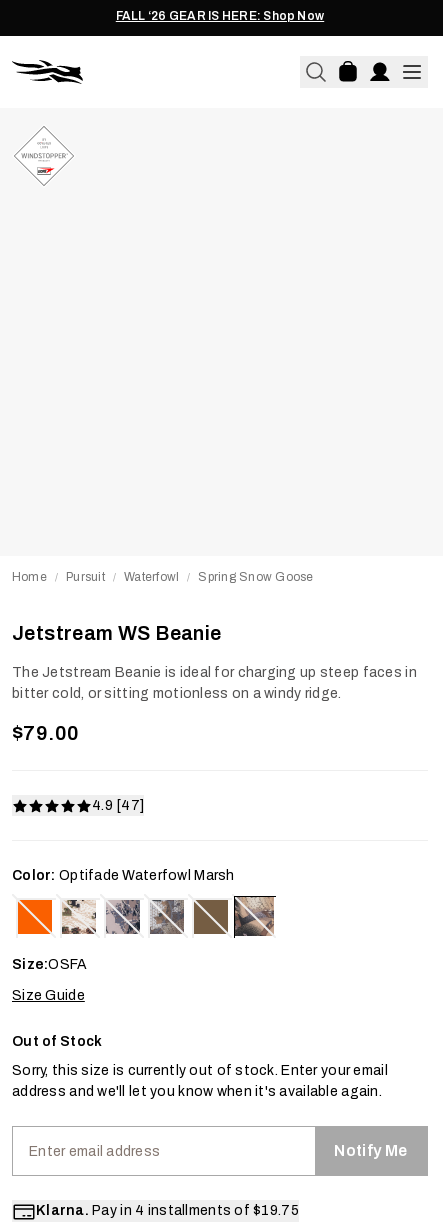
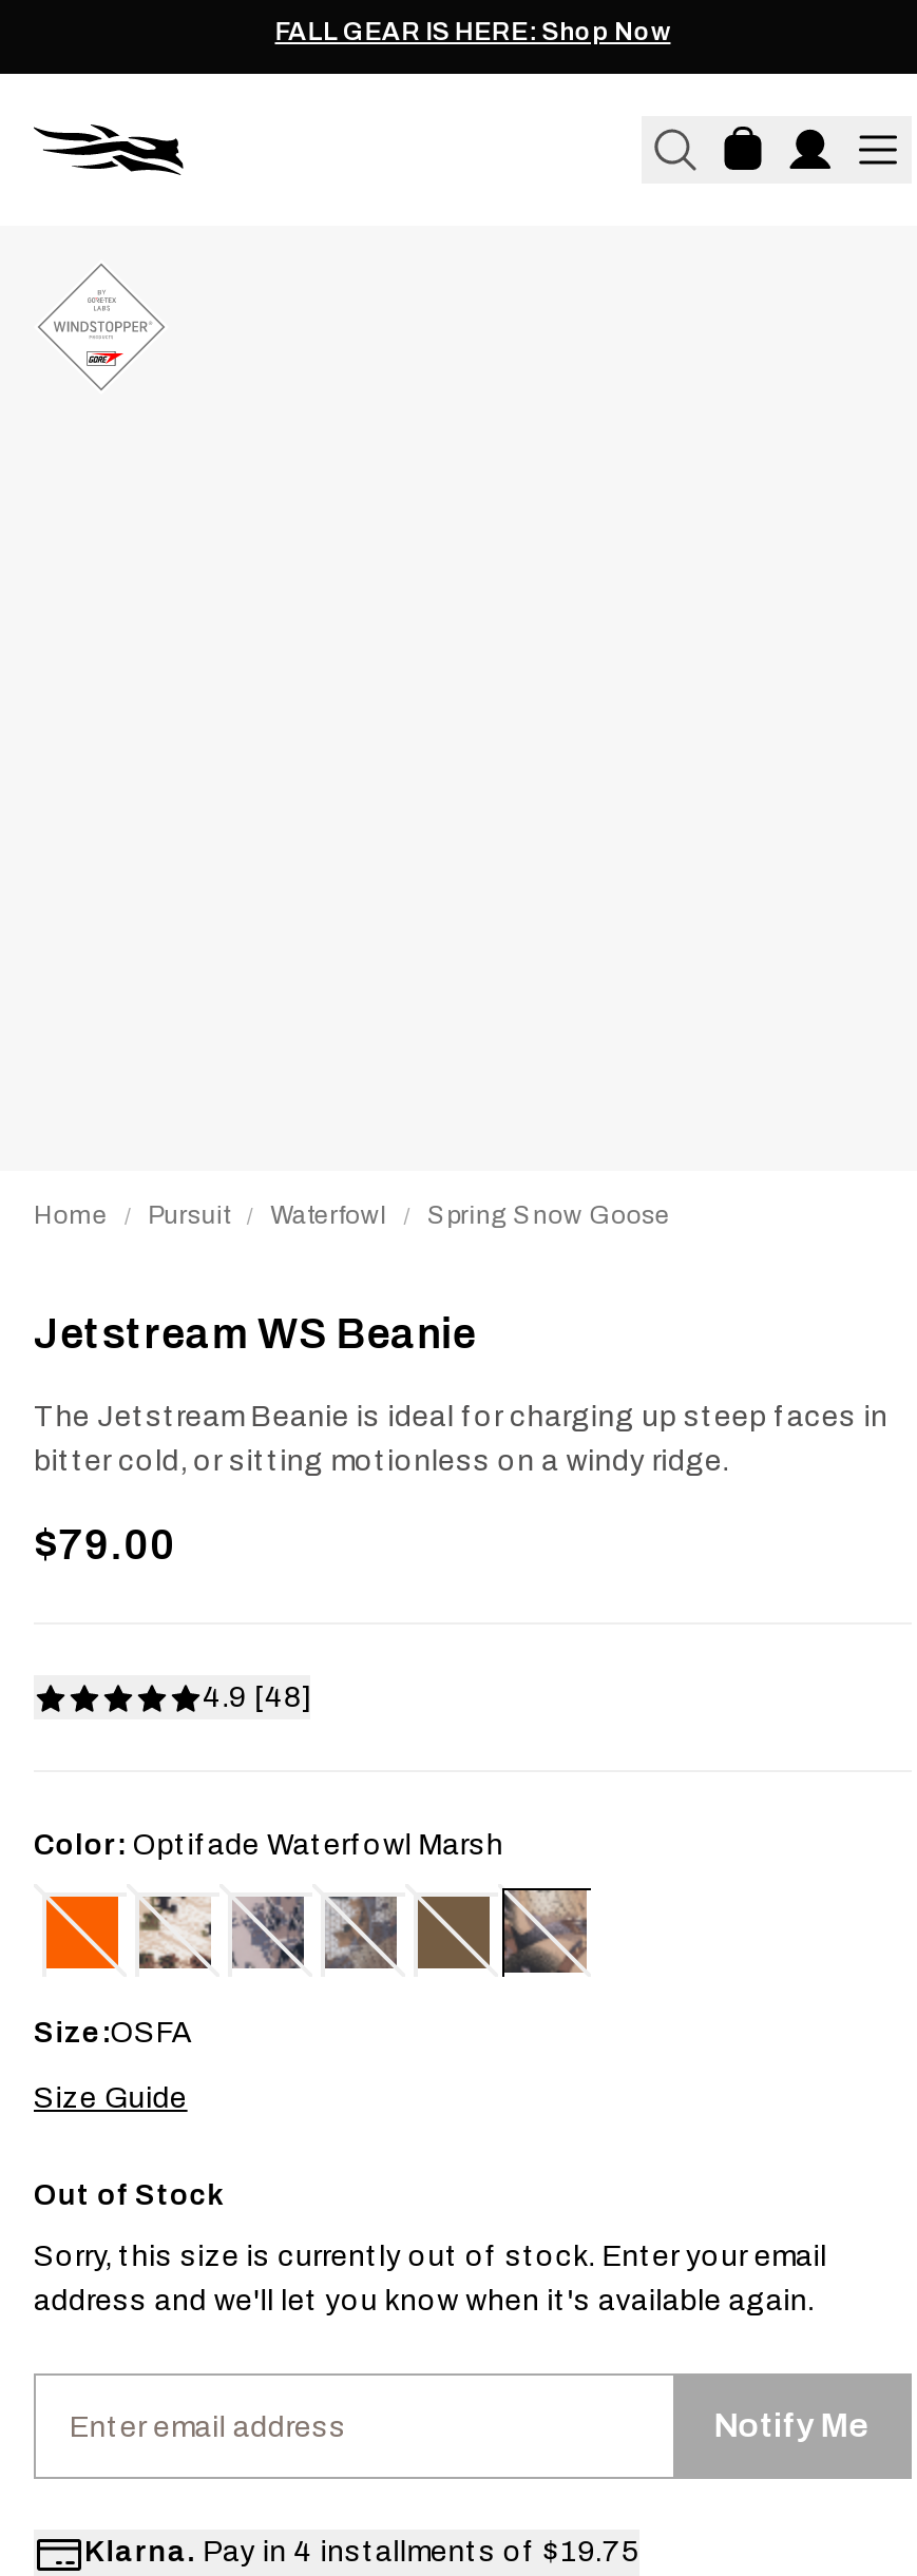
- FALL ‘26 GEAR IS HERE: Shop Now
+ FALL GEAR IS HERE: Shop Now

- 4.9 [47]
+ 4.9 [48]
